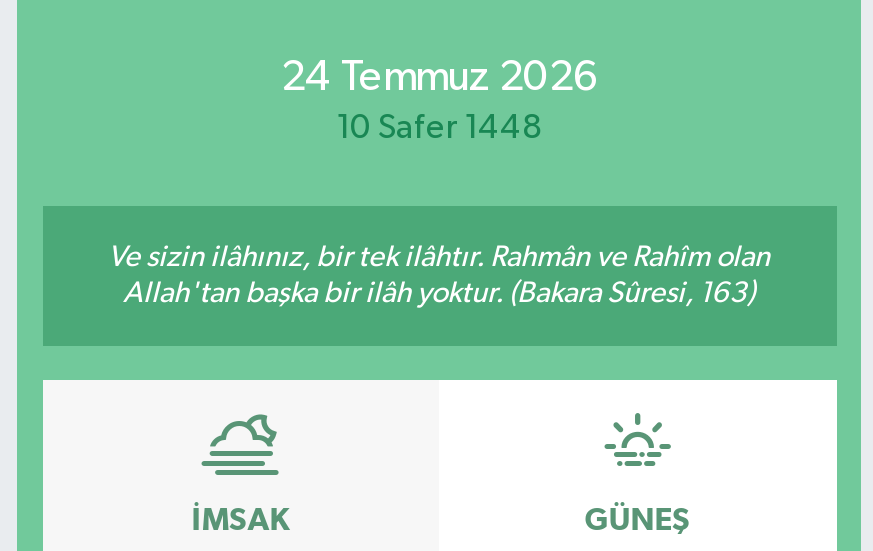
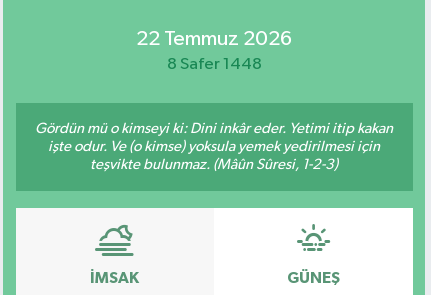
- 24 Temmuz 2026
- 10 Safer 1448
+ 22 Temmuz 2026
+ 8 Safer 1448

- Ve sizin ilâhınız, bir tek ilâhtır. Rahmân ve Rahîm olan
- Allah'tan başka bir ilâh yoktur. (Bakara Sûresi, 163)
+ Gördün mü o kimseyi ki: Dini inkâr eder. Yetimi itip kakan
+ işte odur. Ve (o kimse) yoksula yemek yedirilmesi için
+ teşvikte bulunmaz. (Mâûn Sûresi, 1-2-3)
